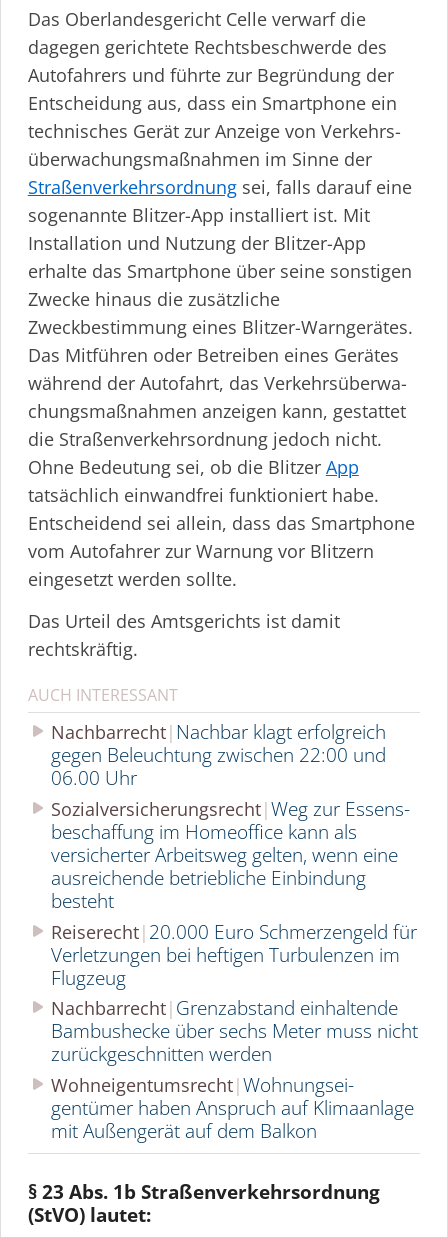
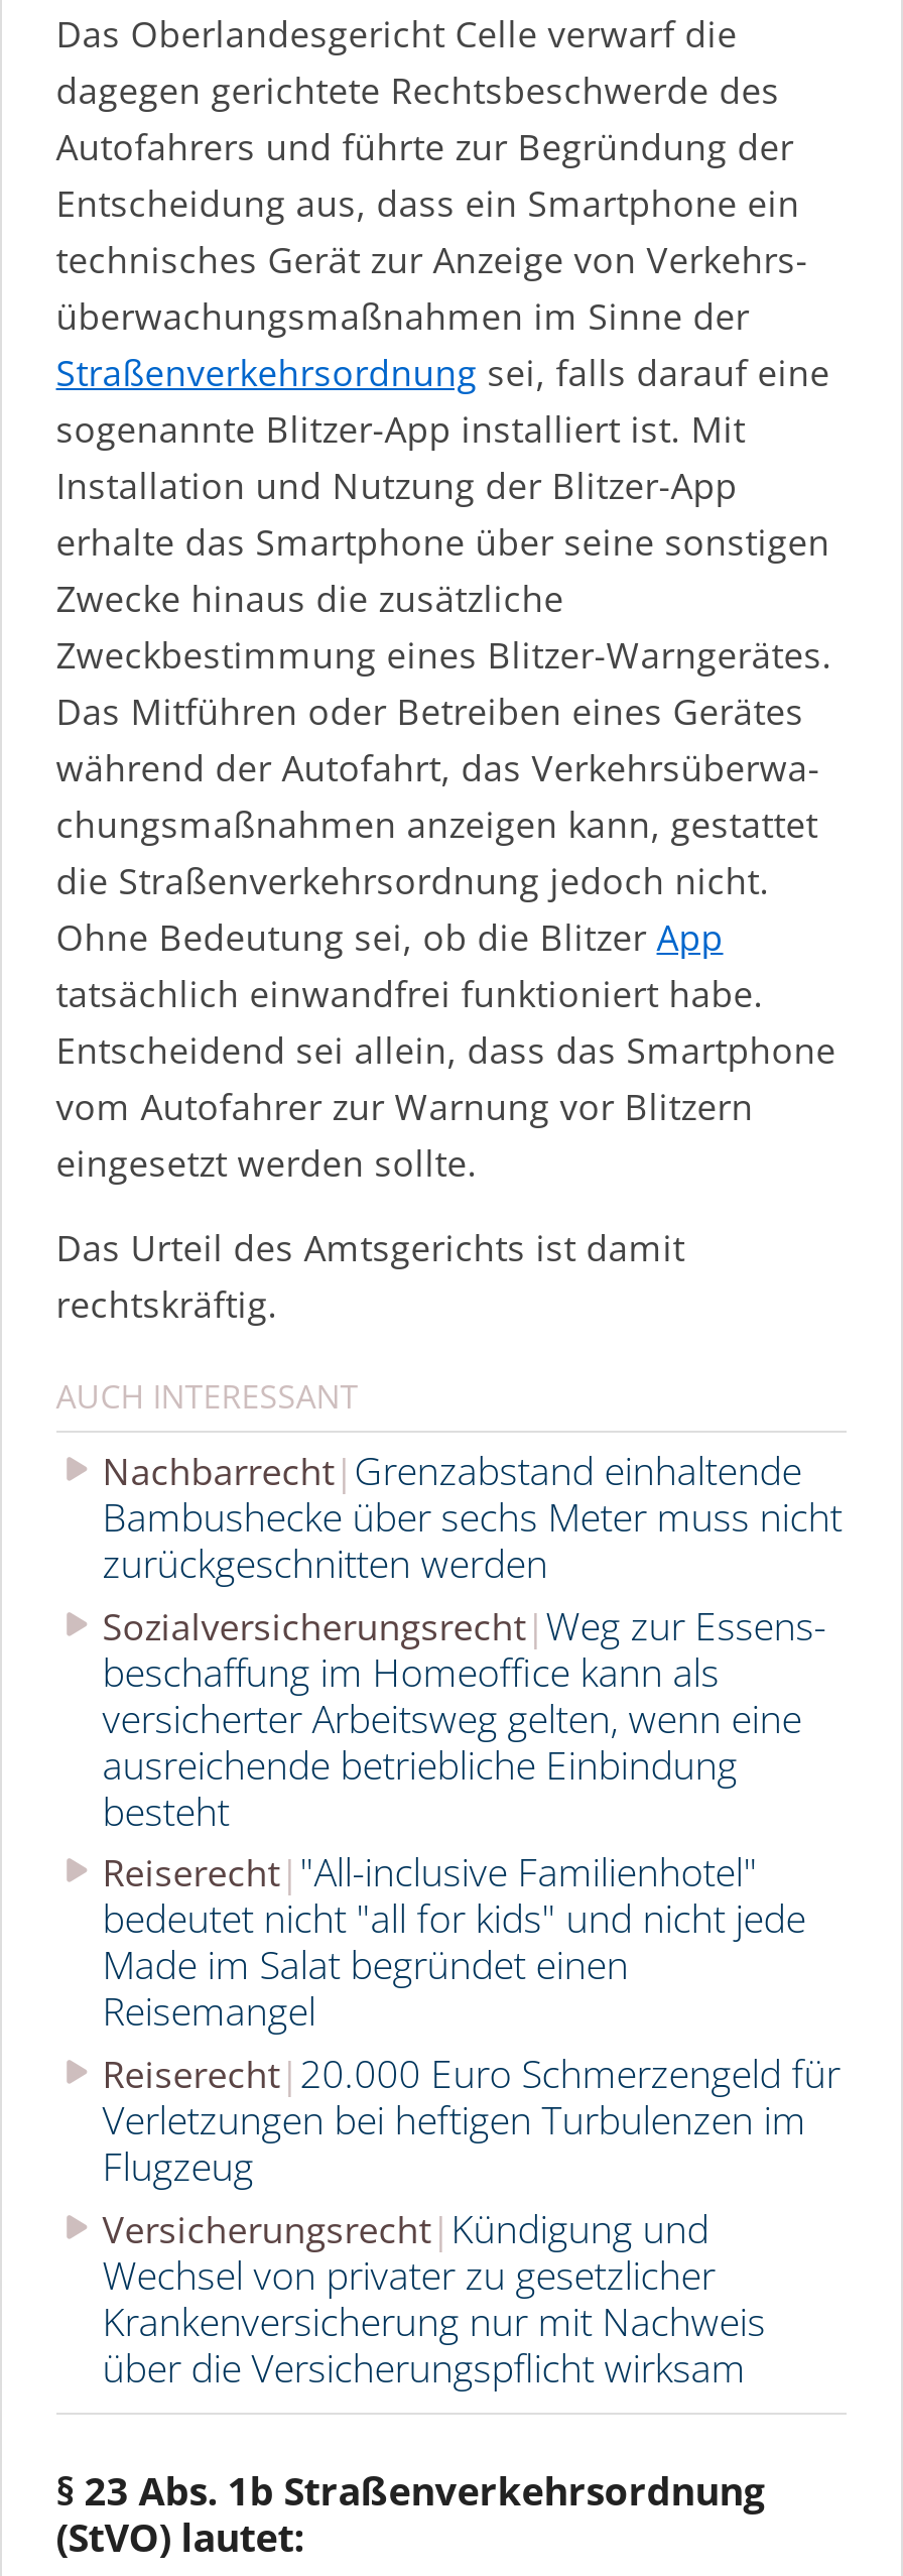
- Nachbarrecht Nachbar klagt erfolgreich
- gegen Beleuchtung zwischen 22:00 und
- 06.00 Uhr

+ Reiserecht "All-inclusive Familienhotel"
+ bedeutet nicht "all for kids" und nicht jede
+ Made im Salat begründet einen
+ Reisemangel

moved down: Reiserecht 20.000 Euro Schmerzengeld für | Verletzungen bei heftigen Turbulenzen im | Flugzeug

moved up: Nachbarrecht Grenzabstand einhaltende | Bambushecke über sechs Meter muss nicht | zurückgeschnitten werden

- Wohneigentumsrecht Wohnungsei
- gentümer haben Anspruch auf Klimaanlage
- mit Außengerät auf dem Balkon
+ Versicherungsrecht Kündigung und
+ Wechsel von privater zu gesetzlicher
+ Krankenversicherung nur mit Nachweis
+ über die Versicherungspflicht wirksam
